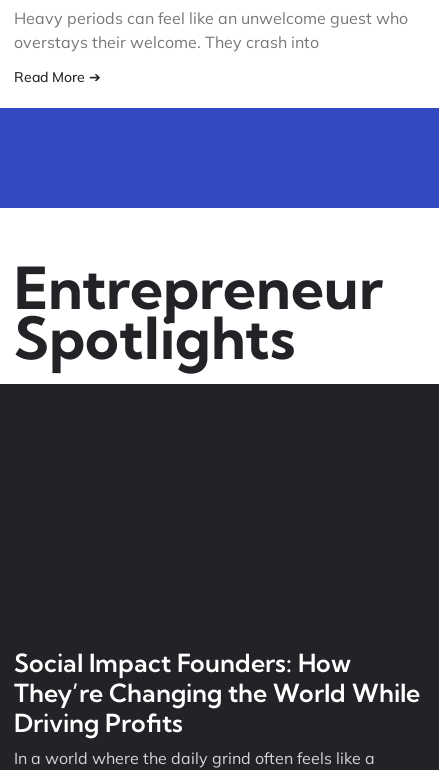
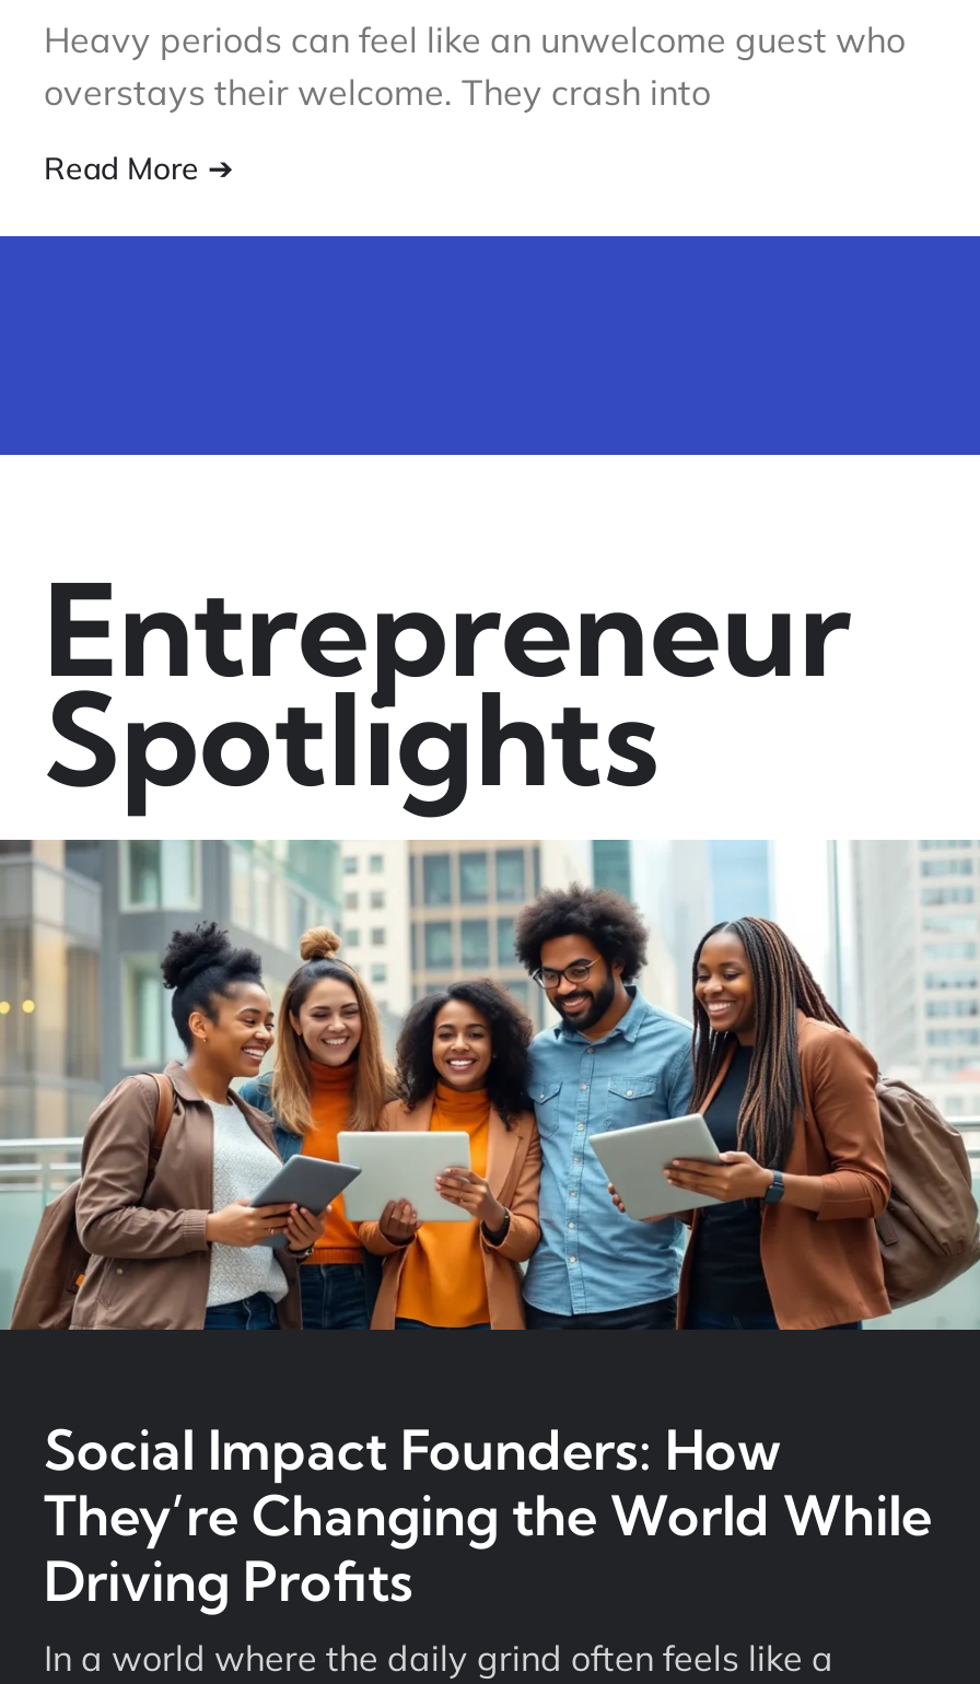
+ [image]
